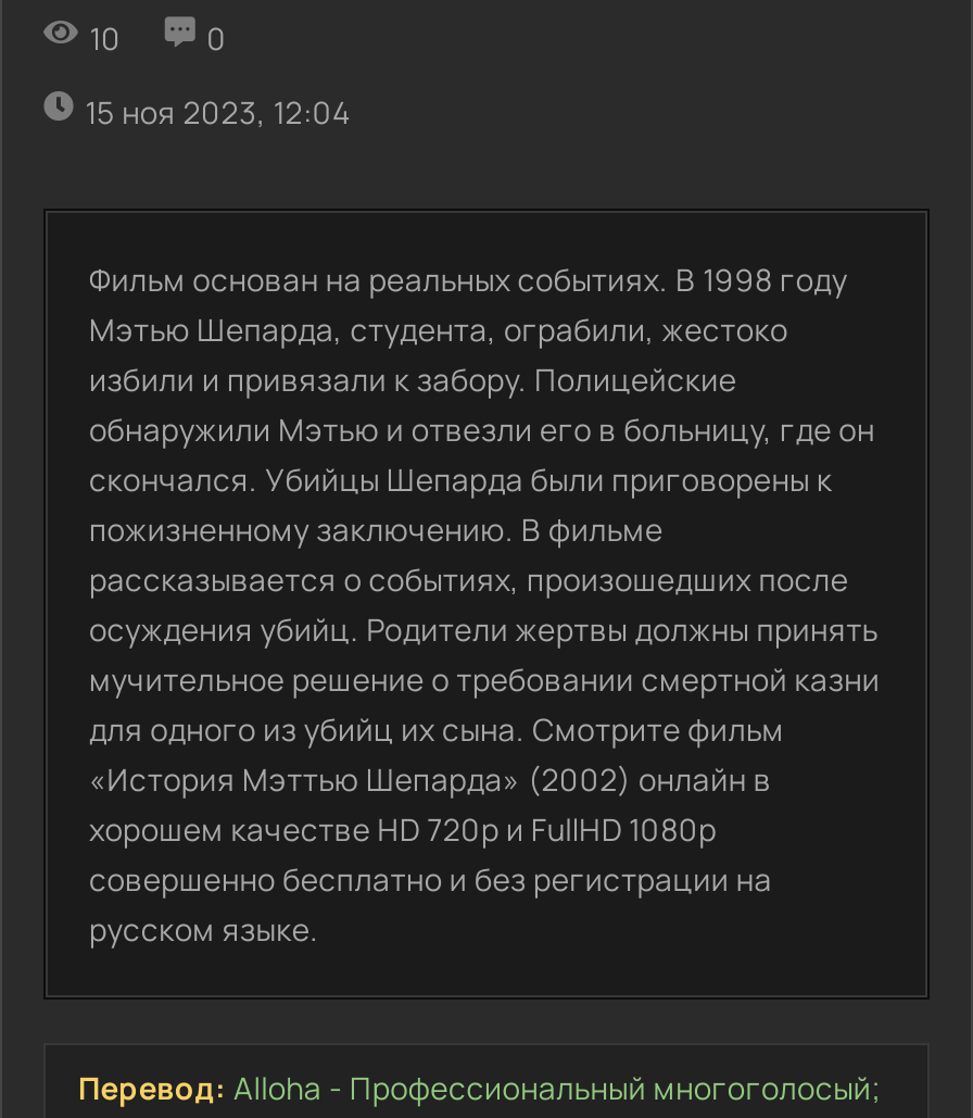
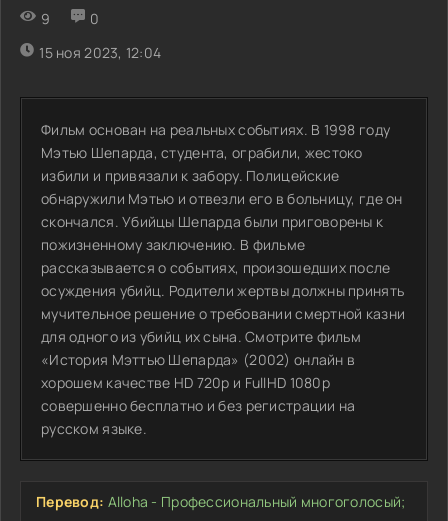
- 10
+ 9
